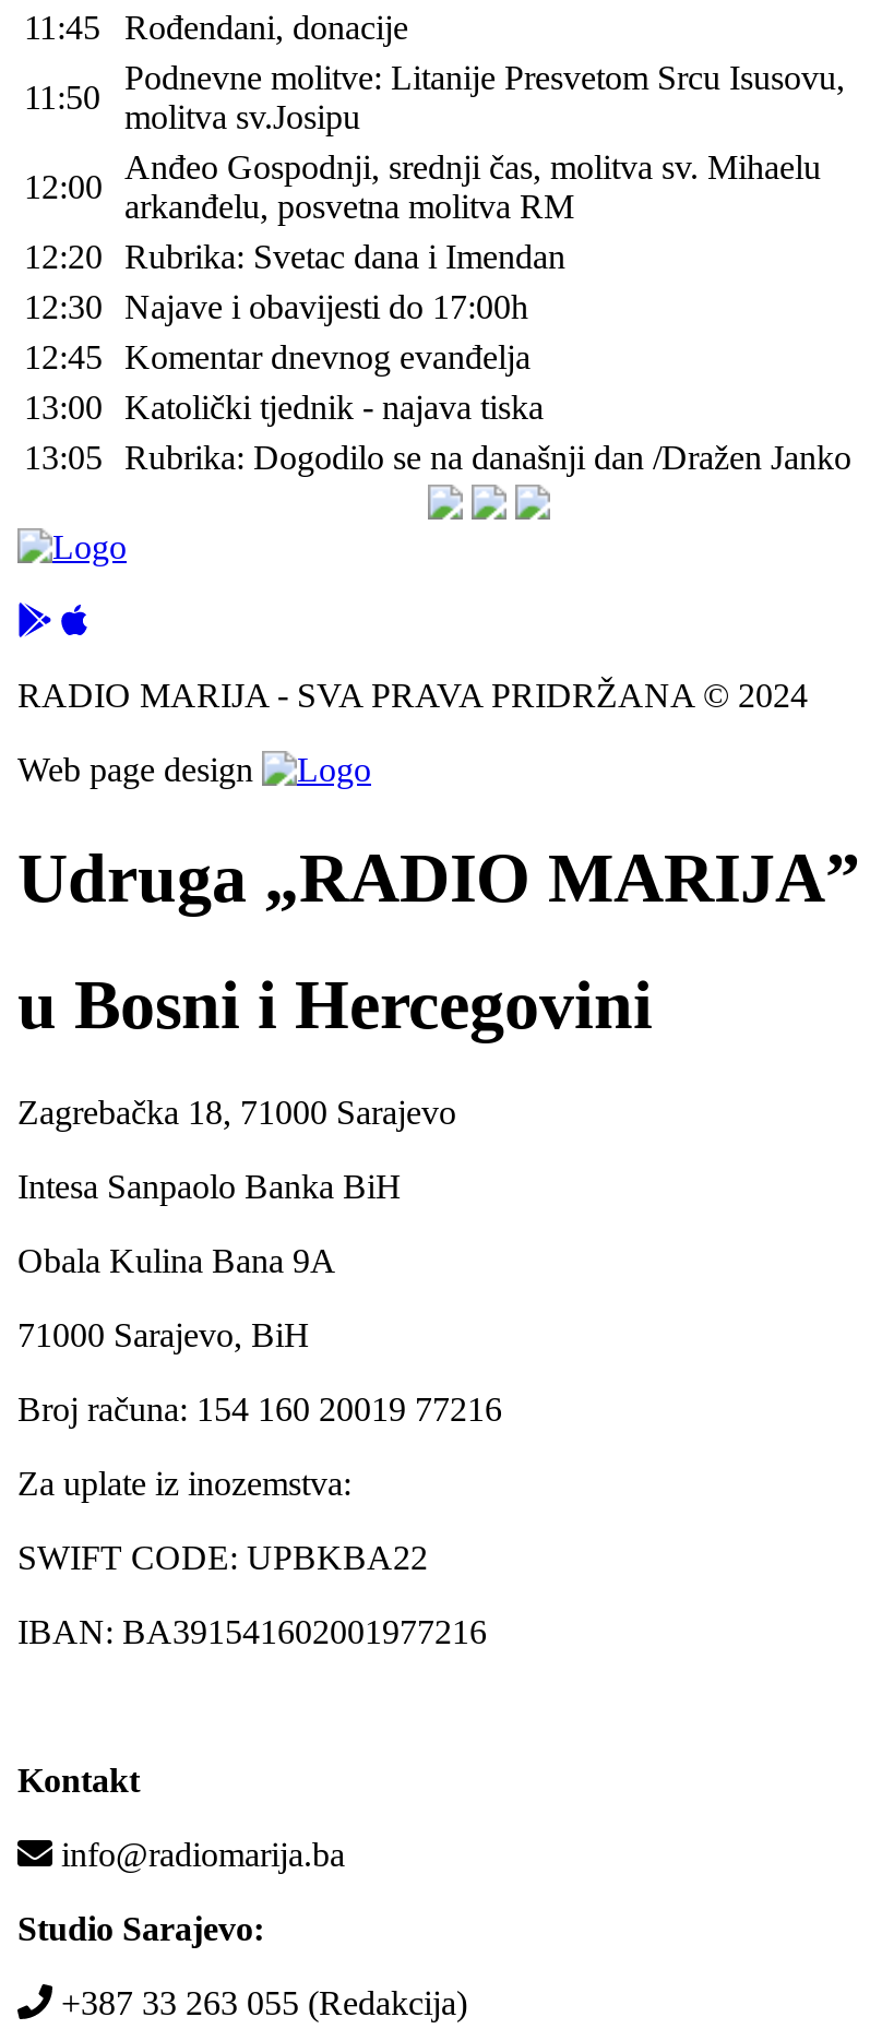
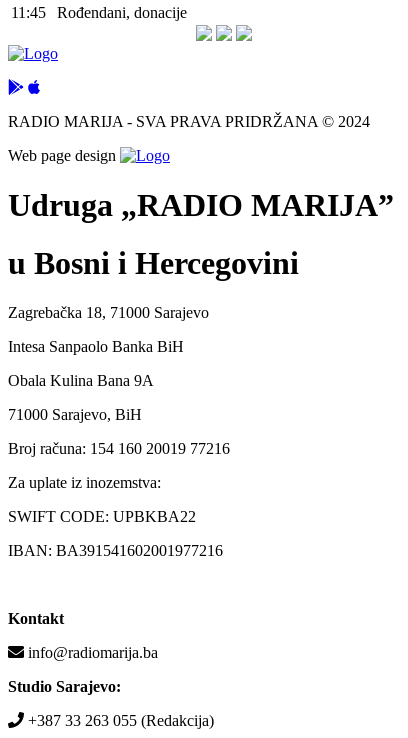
- Podnevne molitve: Litanije Presvetom Srcu Isusovu,
- molitva sv.Josipu
- 12:00

- 11:50

- Anđeo Gospodnji, srednji čas, molitva sv. Mihaelu
- arkanđelu, posvetna molitva RM
- 12:20 Rubrika: Svetac dana i Imendan
- 12:30 Najave i obavijesti do 17:00h
- 12:45 Komentar dnevnog evanđelja
- 13:00 Katolički tjednik - najava tiska
- 13:05 Rubrika: Dogodilo se na današnji dan /Dražen Janko
